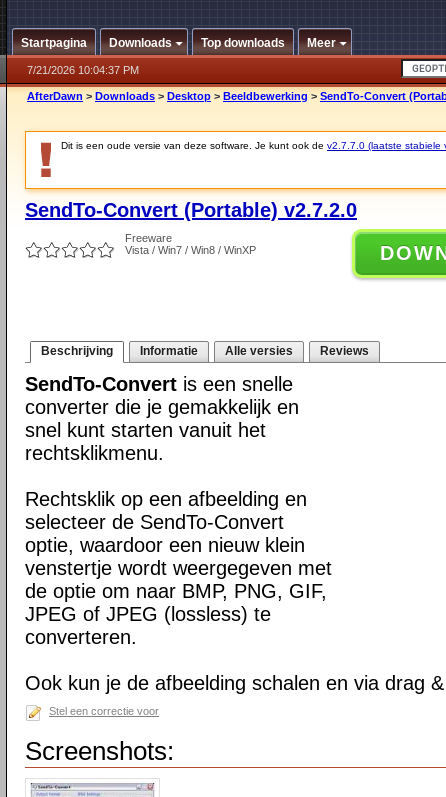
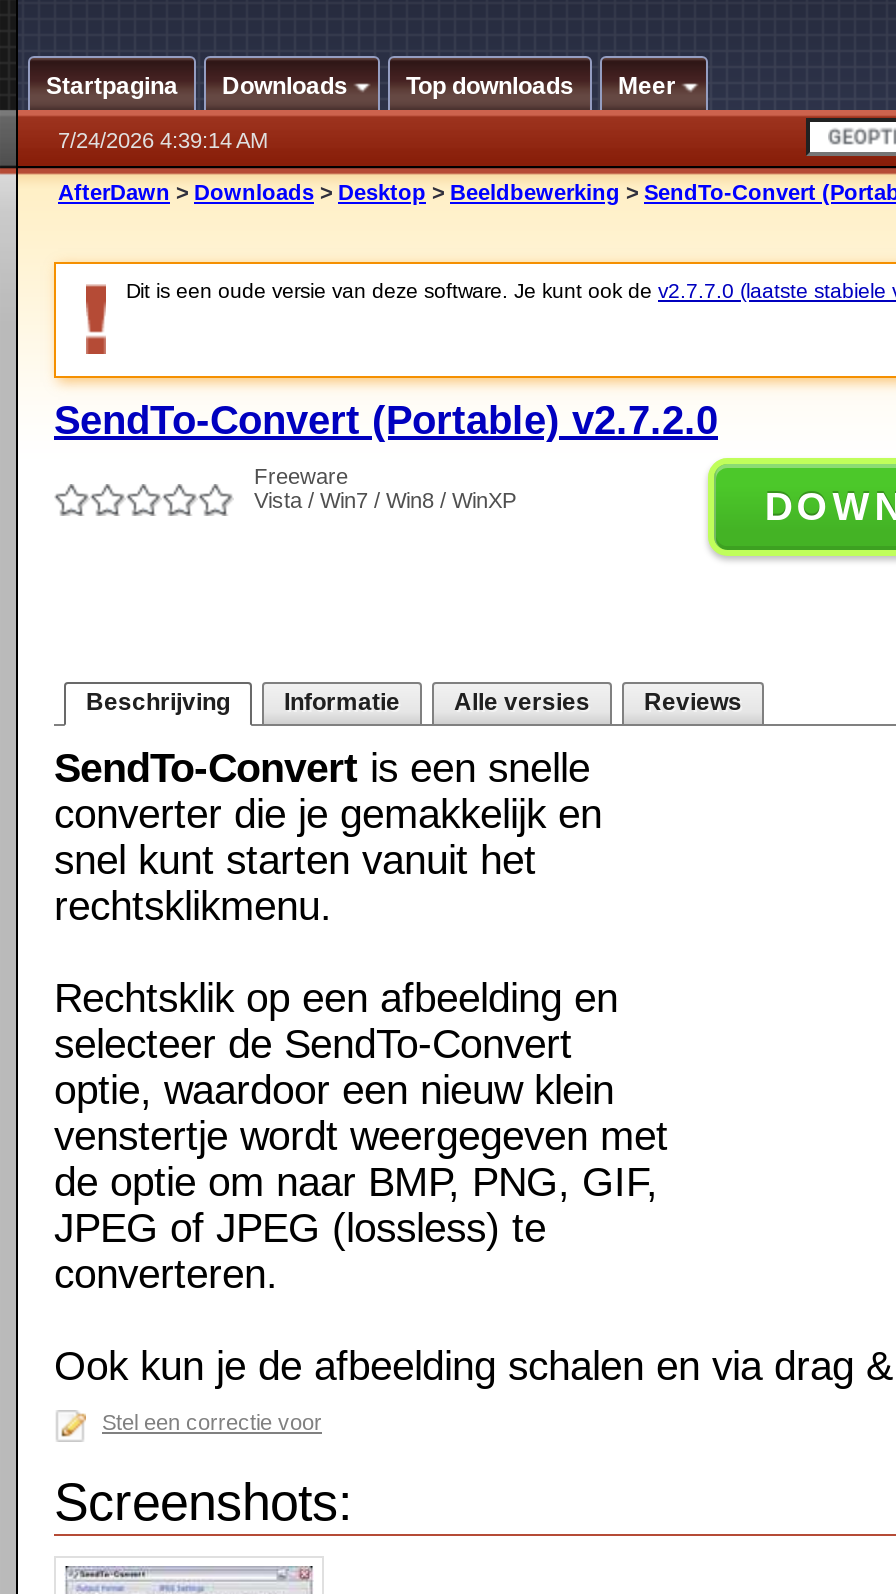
- 7/21/2026 10:04:37 PM
+ 7/24/2026 4:39:14 AM
